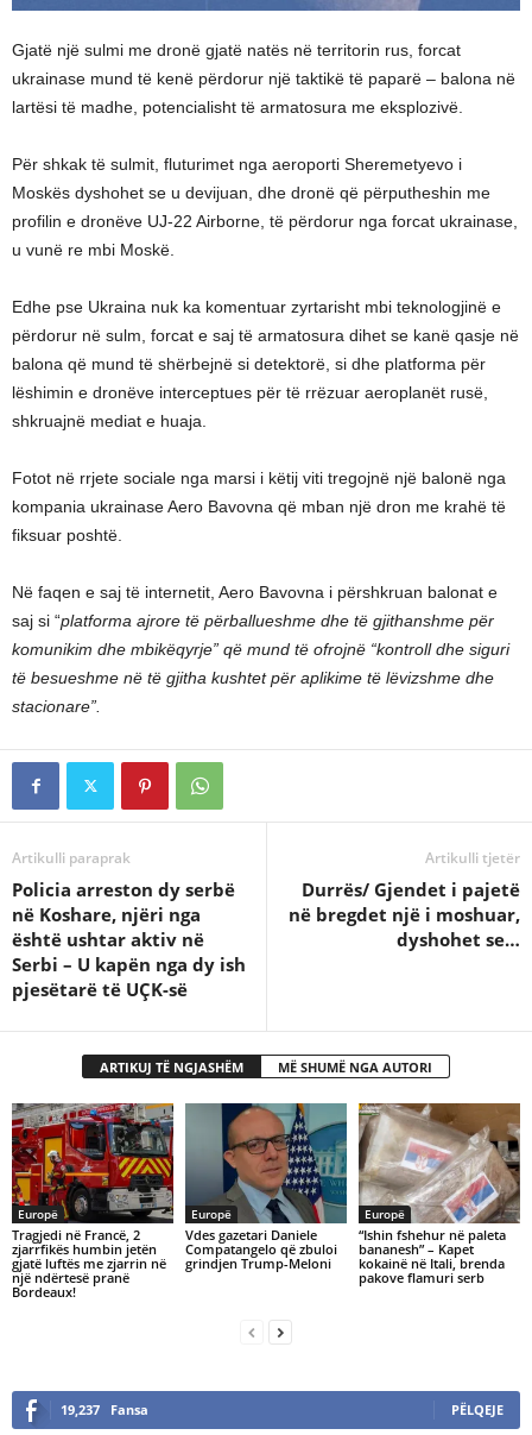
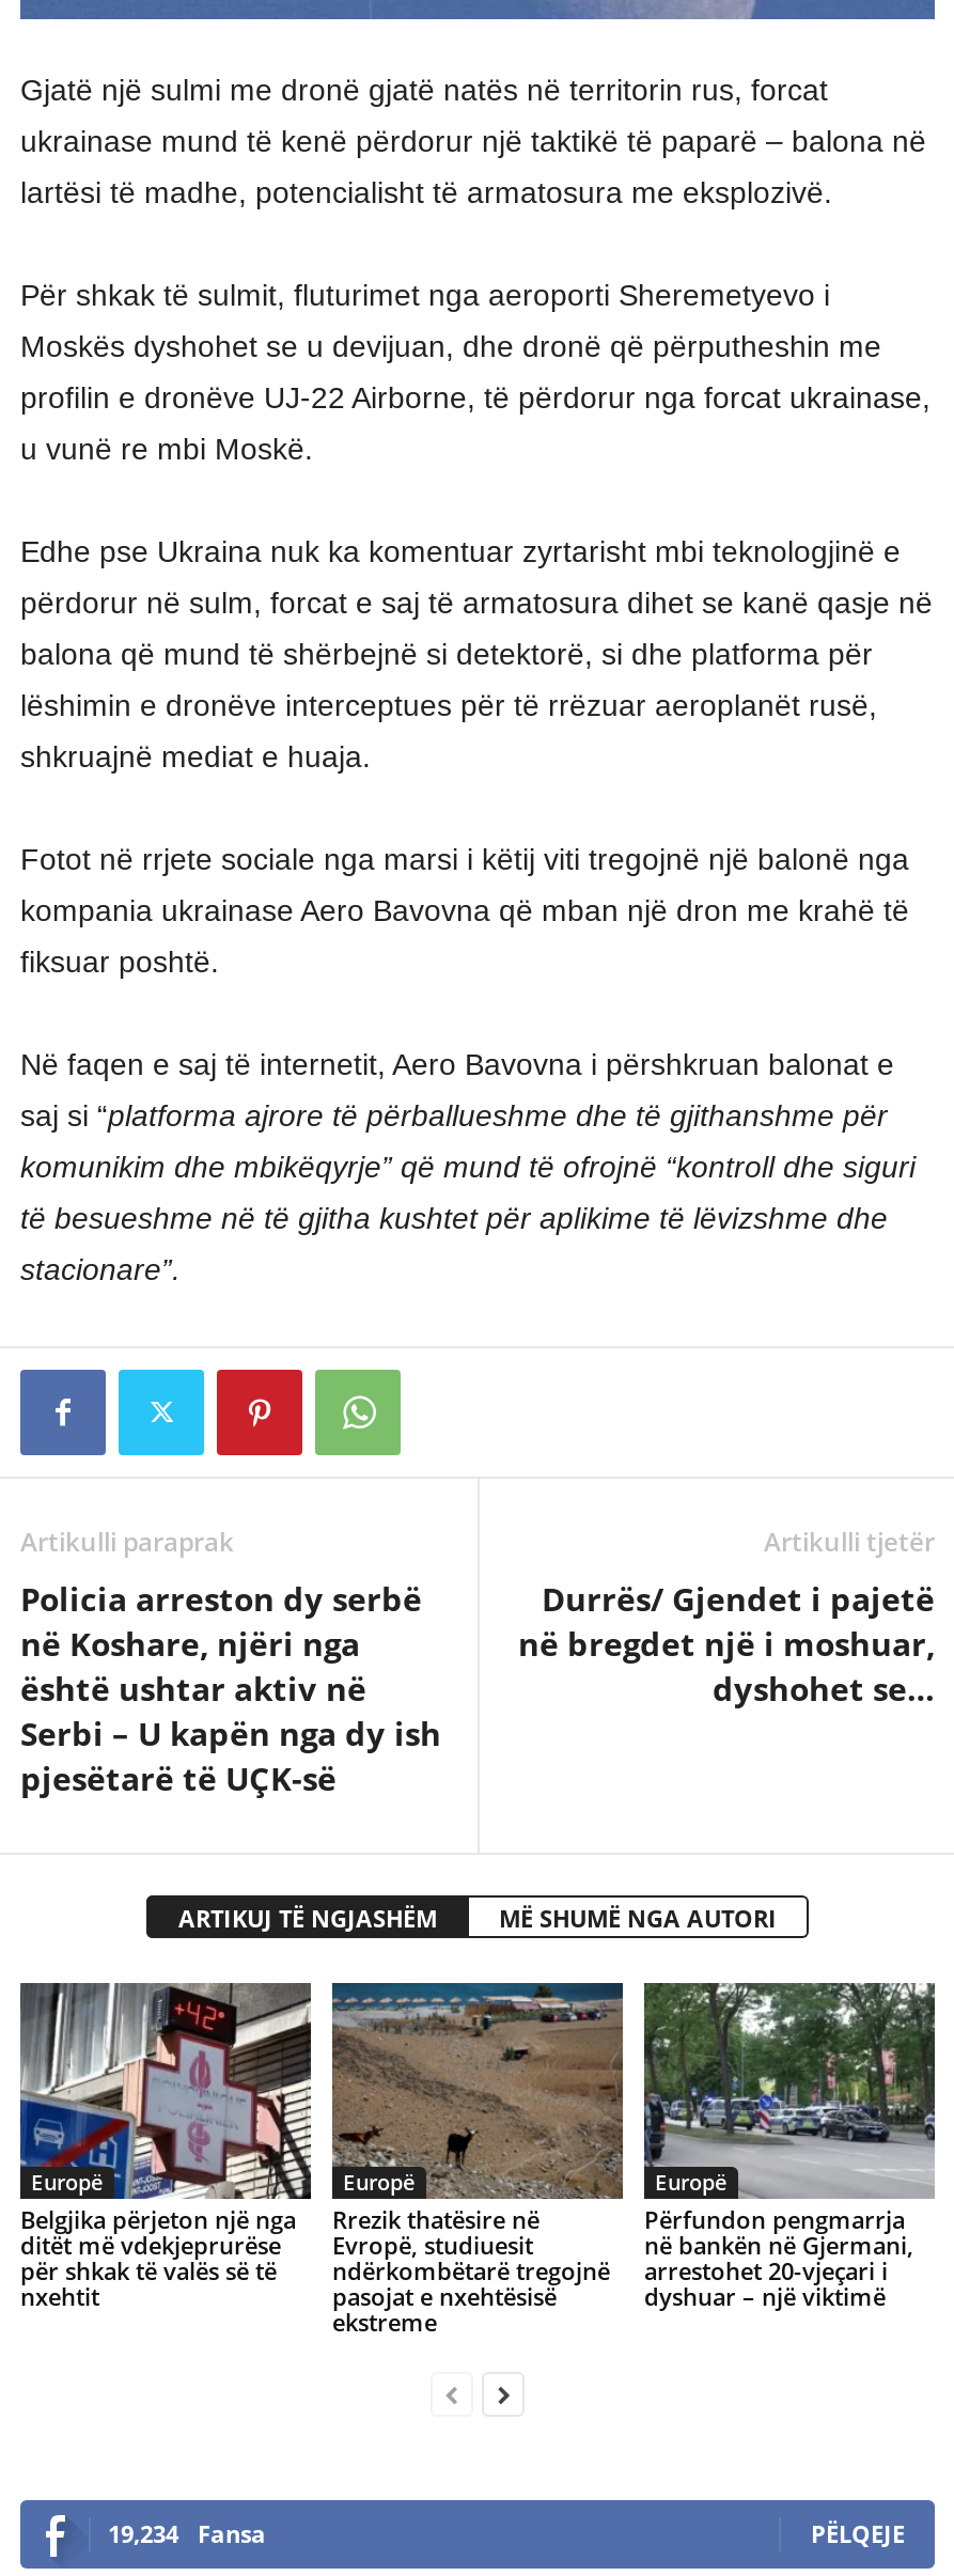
- [image]
- Tragjedi në Francë, 2
- zjarrfikës humbin jetën
- gjatë luftës me zjarrin në
- një ndërtesë pranë
- Bordeaux!
+ [image]
+ Belgjika përjeton një nga
+ ditët më vdekjeprurëse
+ për shkak të valës së të
+ nxehtit

- [image]
- Vdes gazetari Daniele
- Compatangelo që zbuloi
- grindjen Trump-Meloni
+ [image]
+ Rrezik thatësire në
+ Evropë, studiuesit
+ ndërkombëtarë tregojnë
+ pasojat e nxehtësisë
+ ekstreme

- [image]
- “Ishin fshehur në paleta
- bananesh” – Kapet
- kokainë në Itali, brenda
- pakove flamuri serb
+ [image]
+ Përfundon pengmarrja
+ në bankën në Gjermani,
+ arrestohet 20-vjeçari i
+ dyshuar – një viktimë

- 19,237 Fansa
+ 19,234 Fansa
